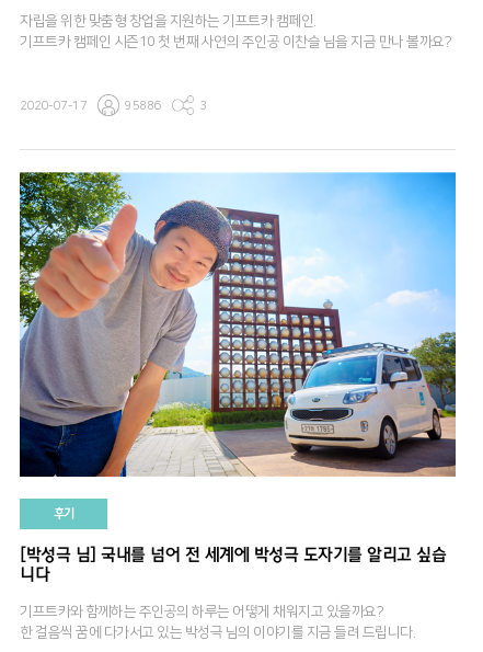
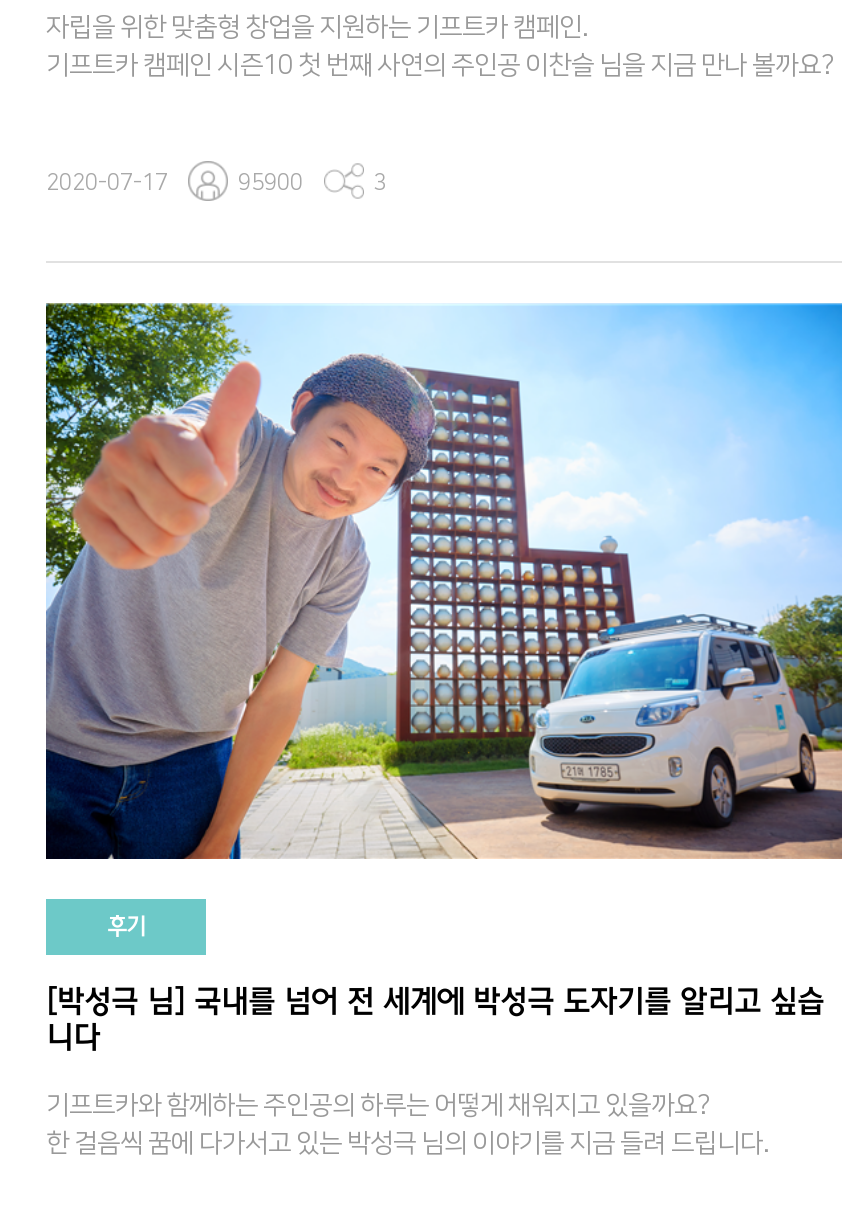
- 95886
+ 95900
